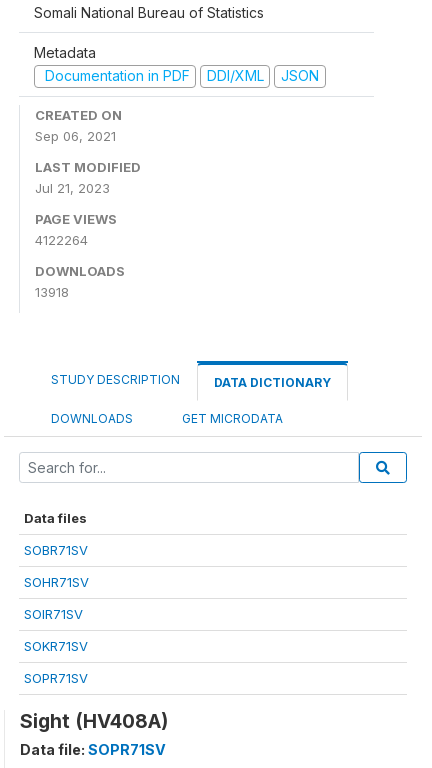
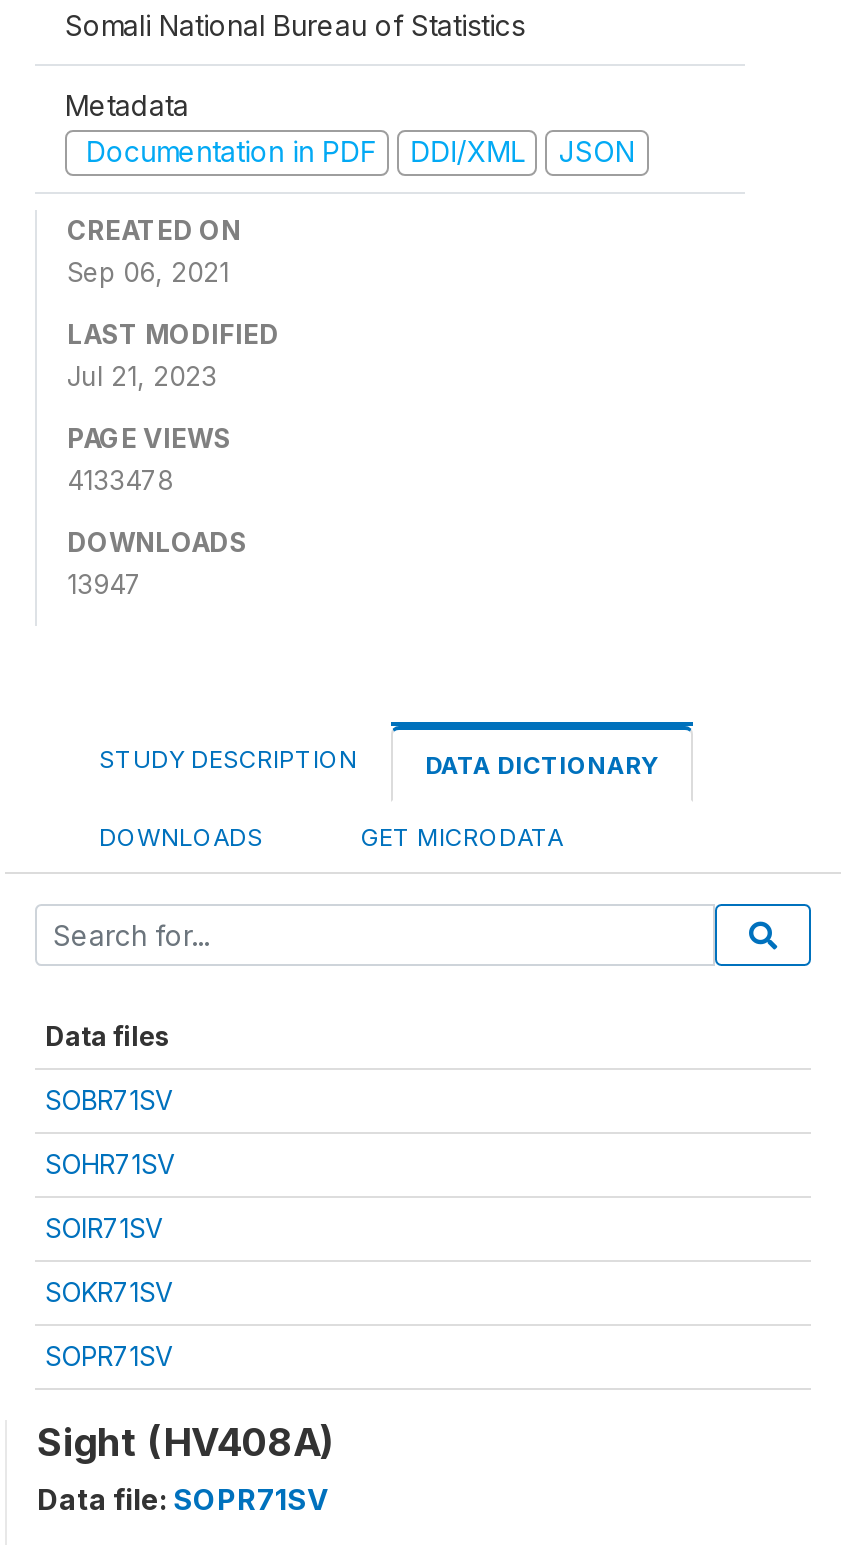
- 4122264
+ 4133478

- 13918
+ 13947
